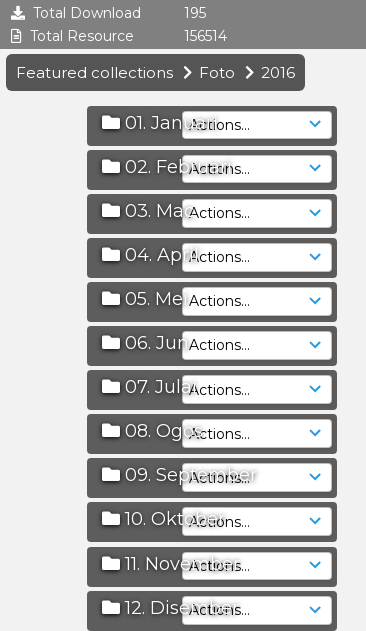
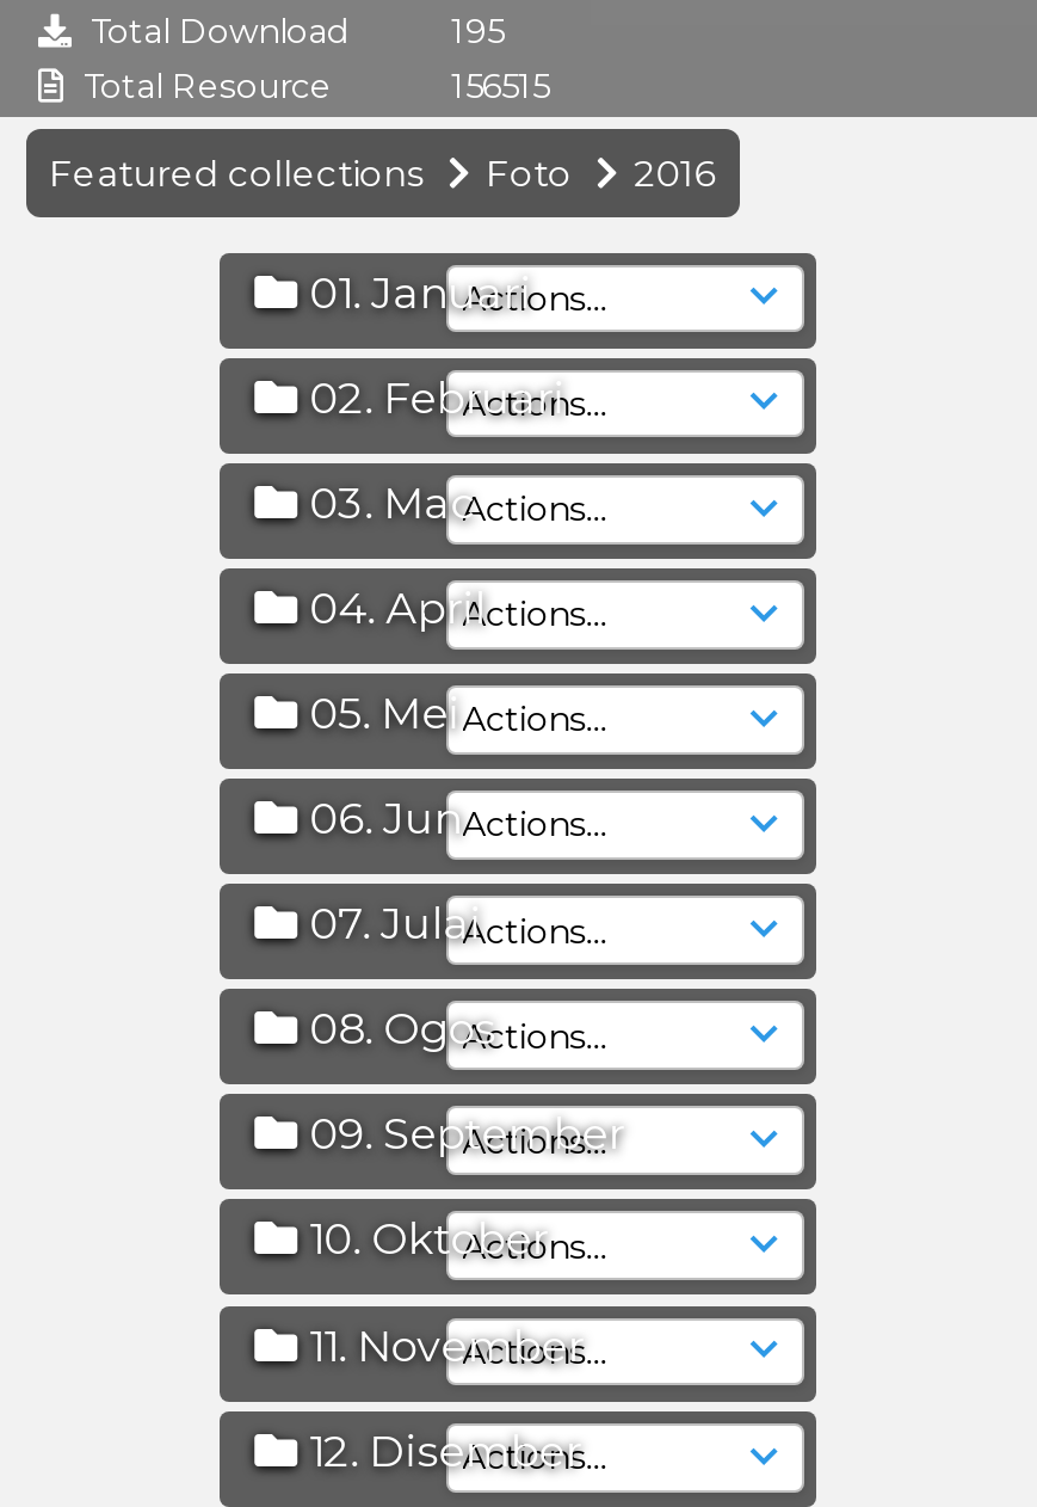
- 156514
+ 156515
